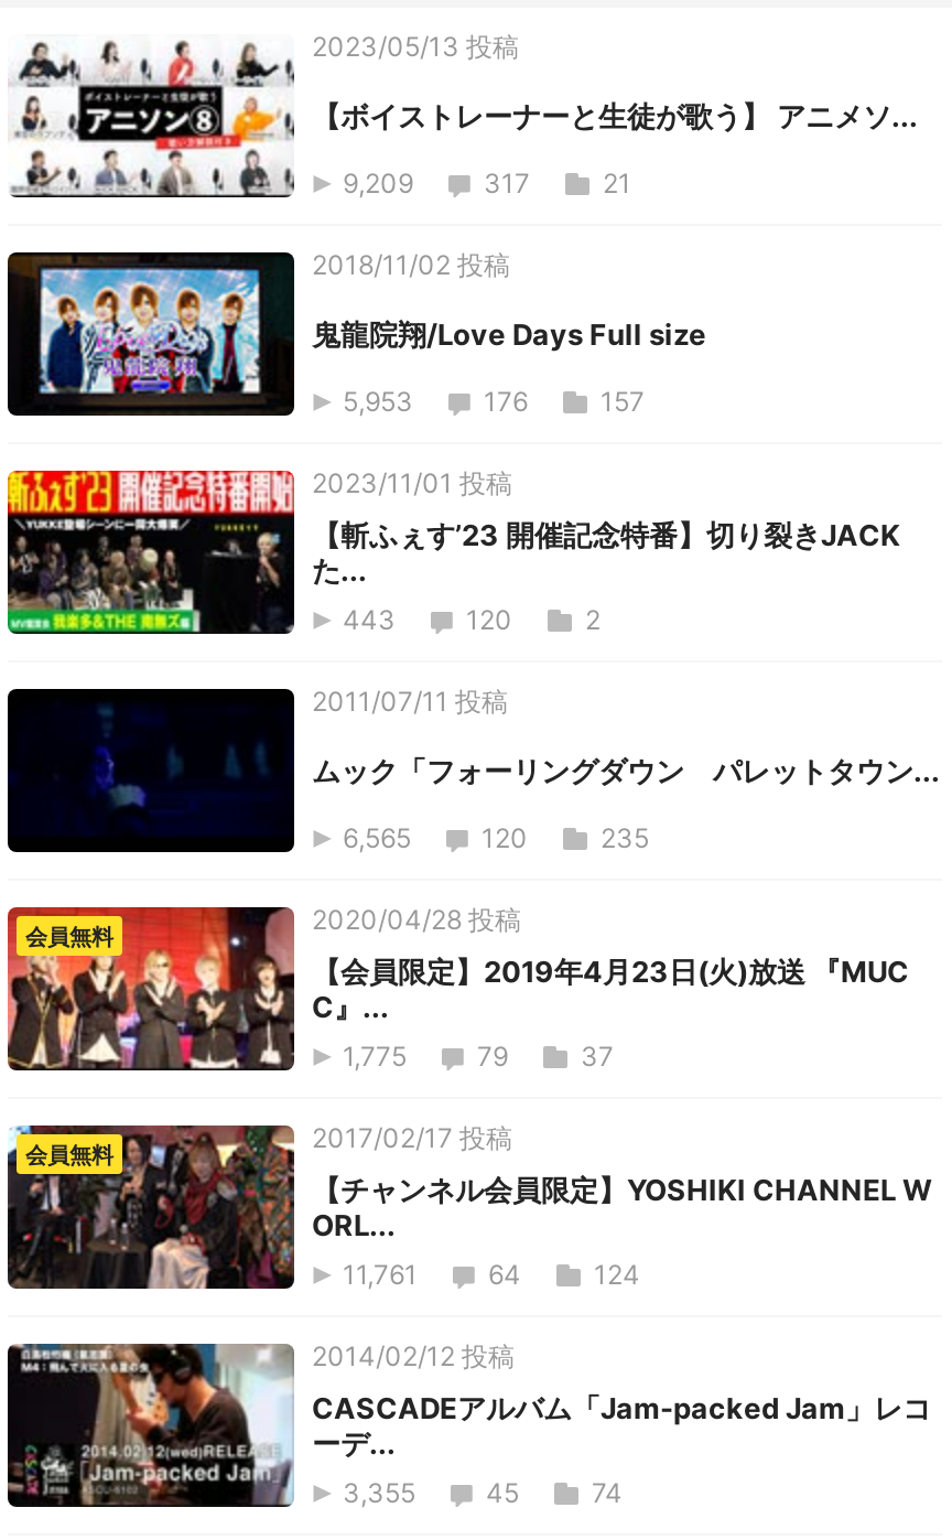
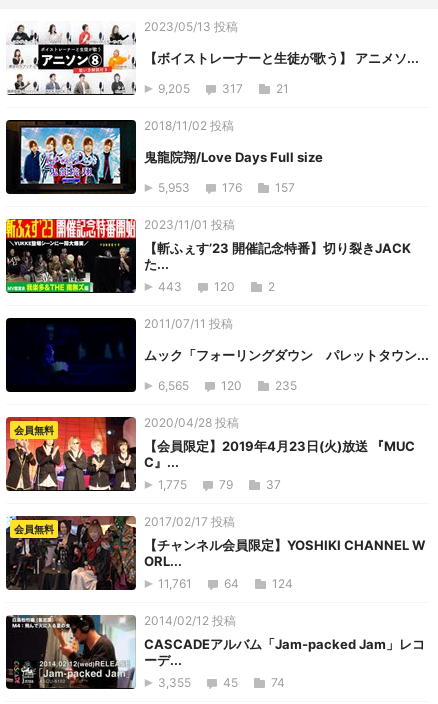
- 9,209
+ 9,205
